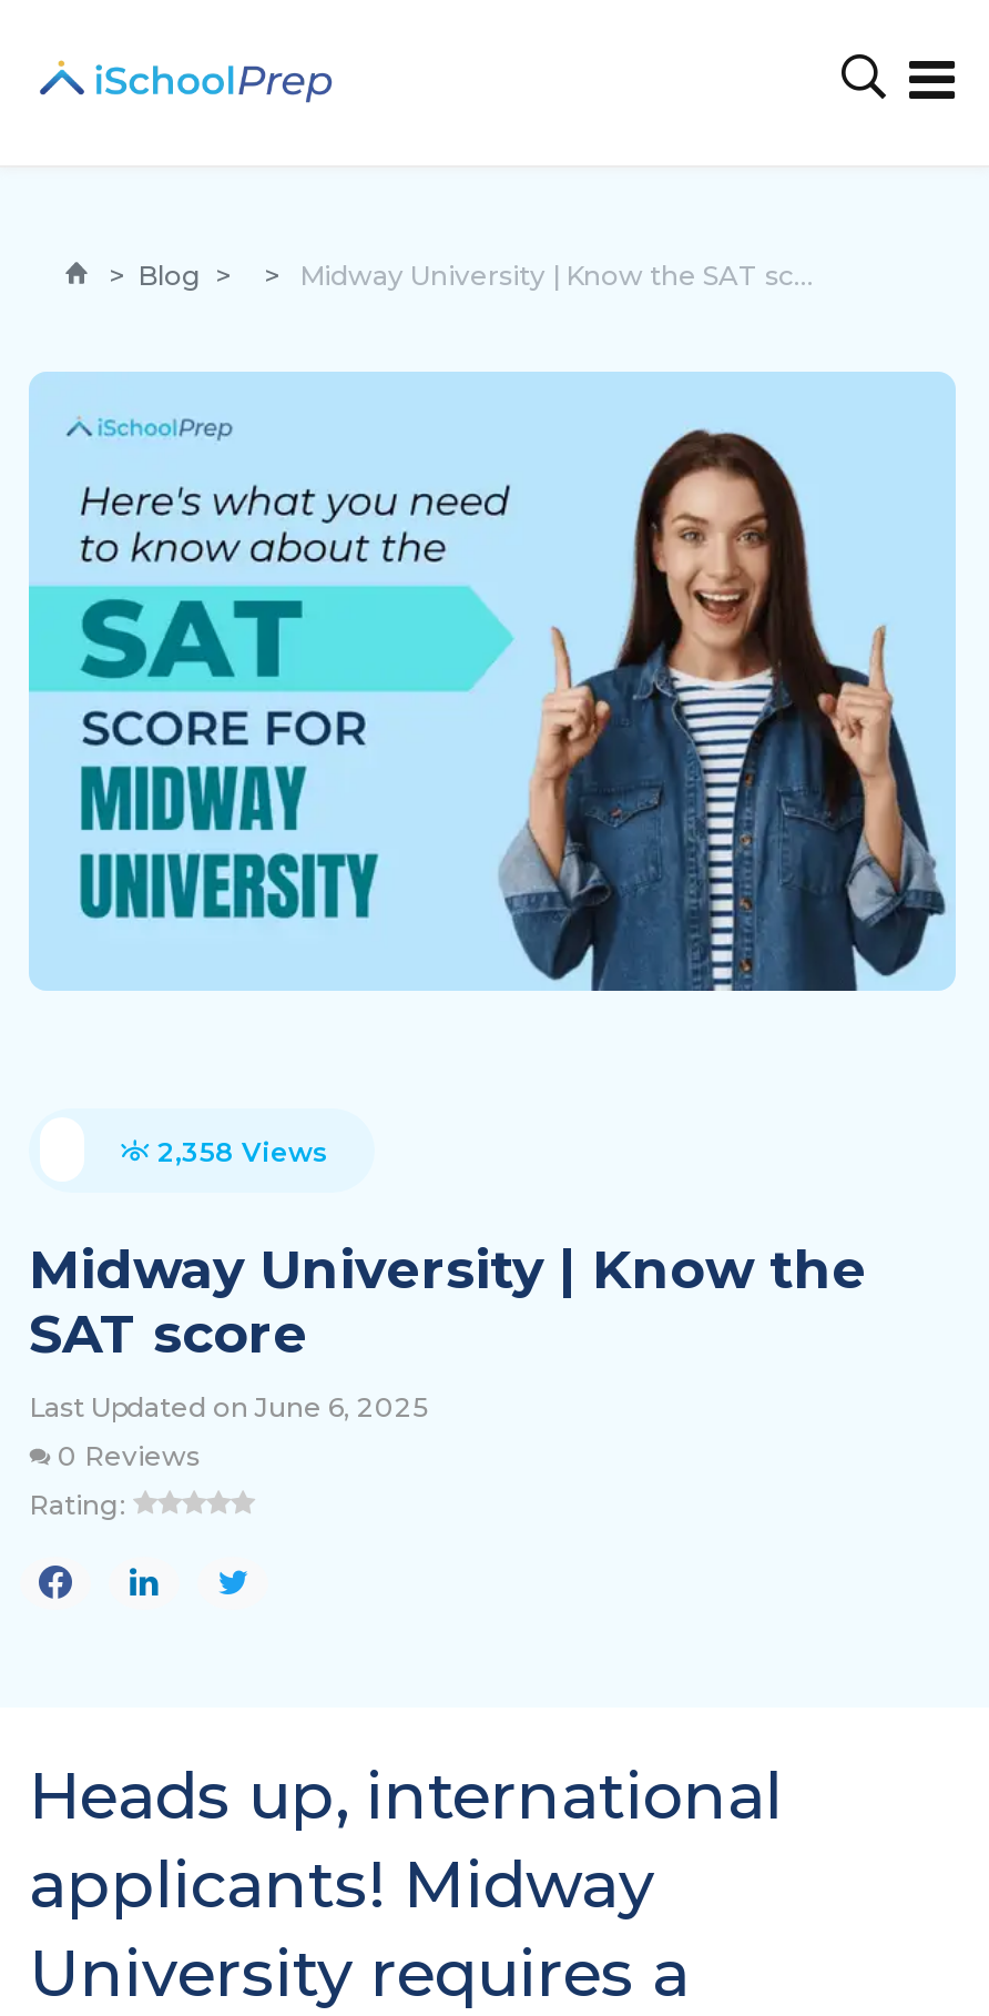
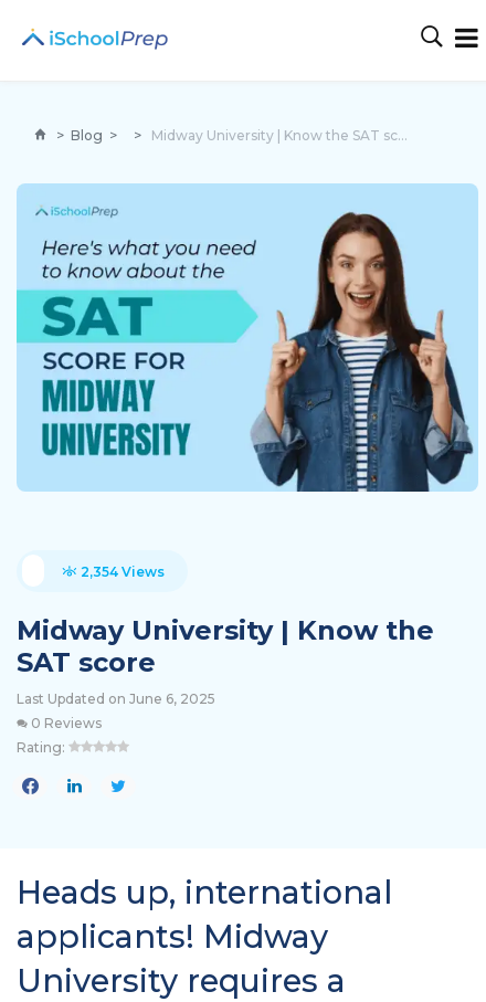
- 2,358 Views
+ 2,354 Views
